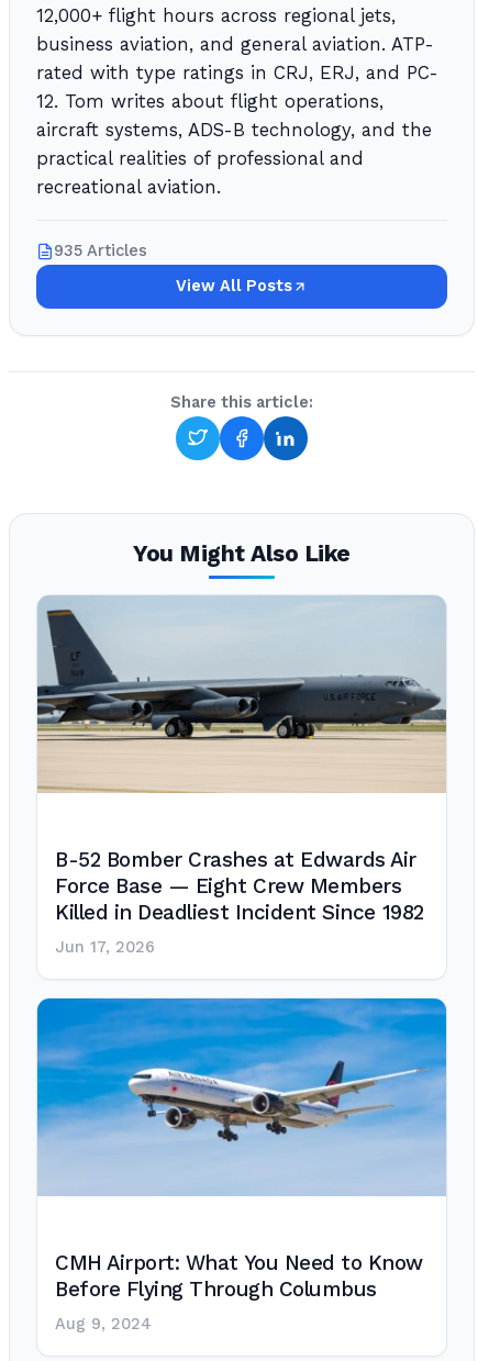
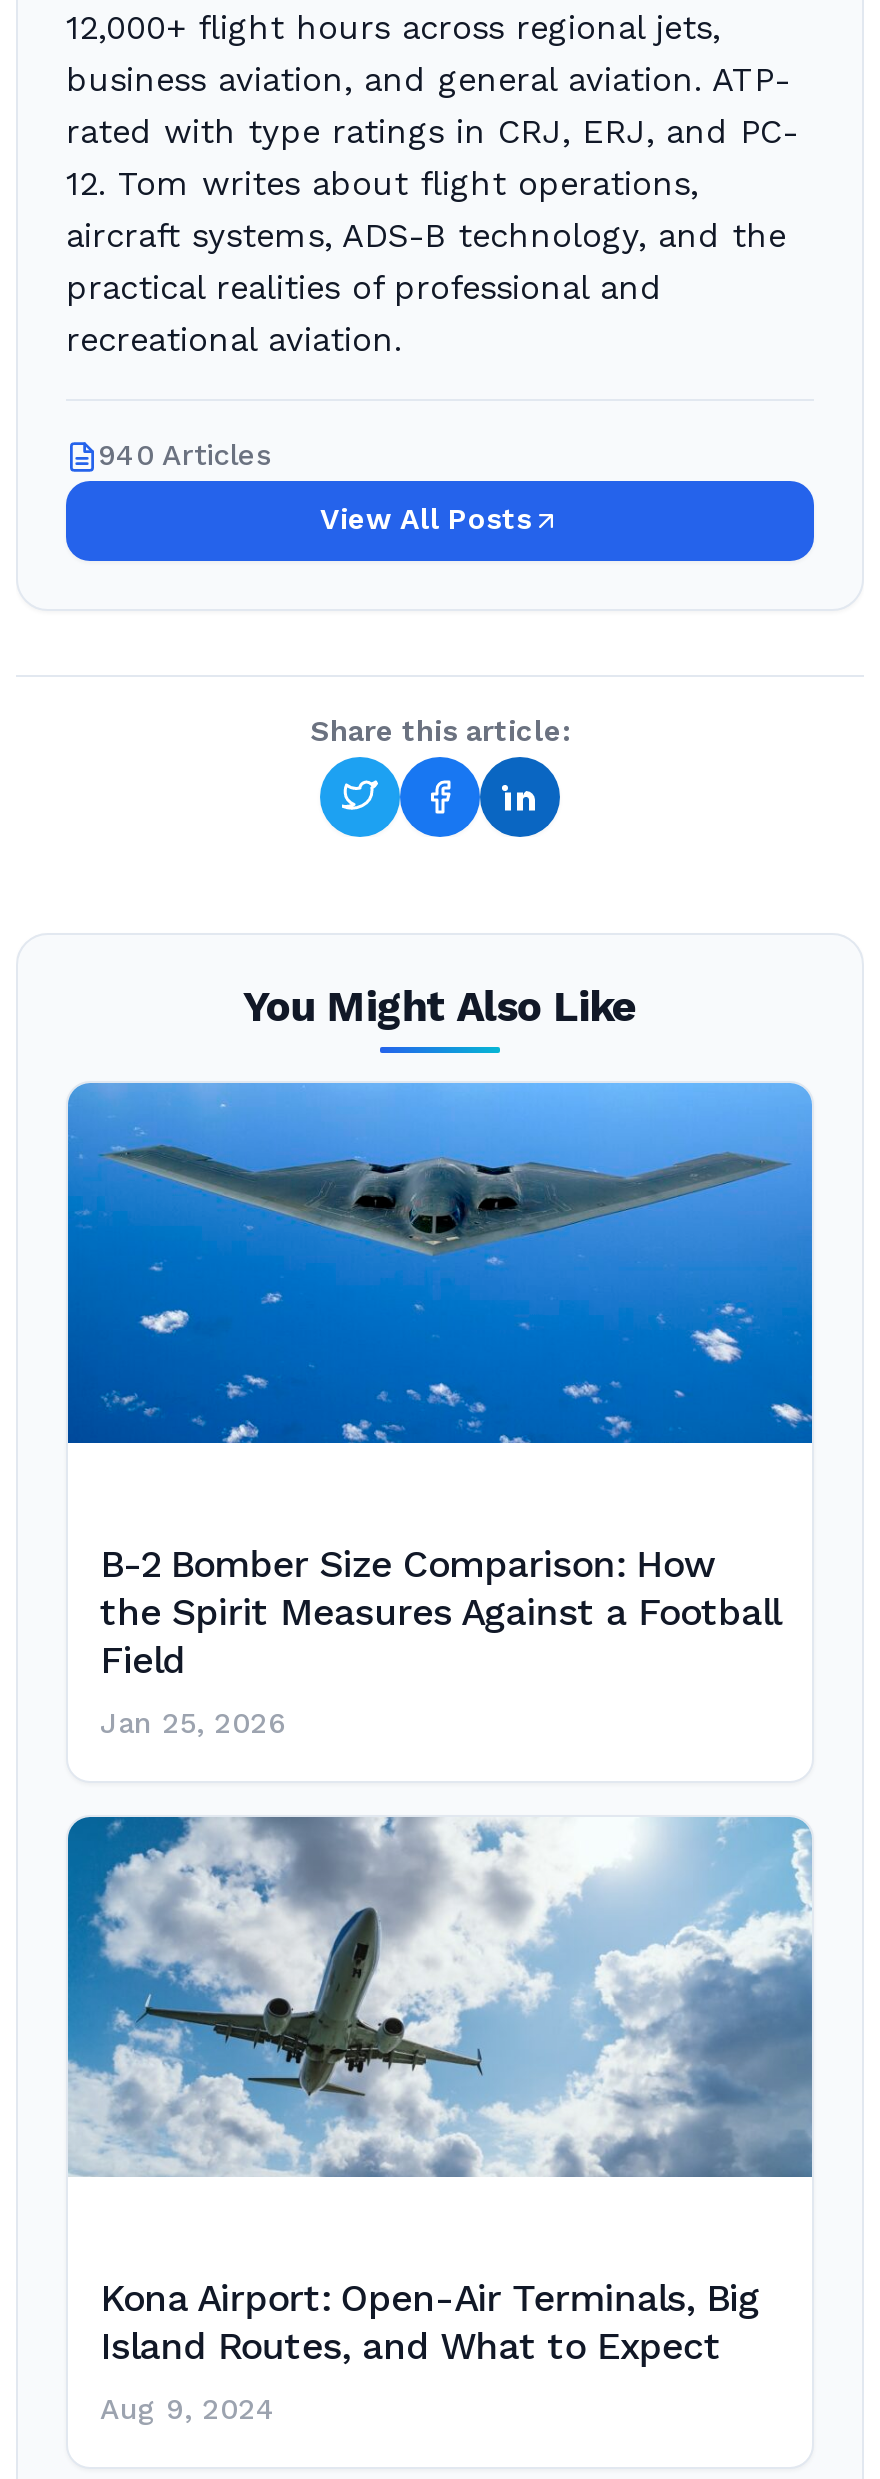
- 935 Articles
+ 940 Articles

- [image]
+ [image]

- B-52 Bomber Crashes at Edwards Air
- Force Base — Eight Crew Members
- Killed in Deadliest Incident Since 1982
+ B-2 Bomber Size Comparison: How
+ the Spirit Measures Against a Football
+ Field

- Jun 17, 2026
+ Jan 25, 2026

- [image]
+ [image]

- CMH Airport: What You Need to Know
- Before Flying Through Columbus
+ Kona Airport: Open-Air Terminals, Big
+ Island Routes, and What to Expect
